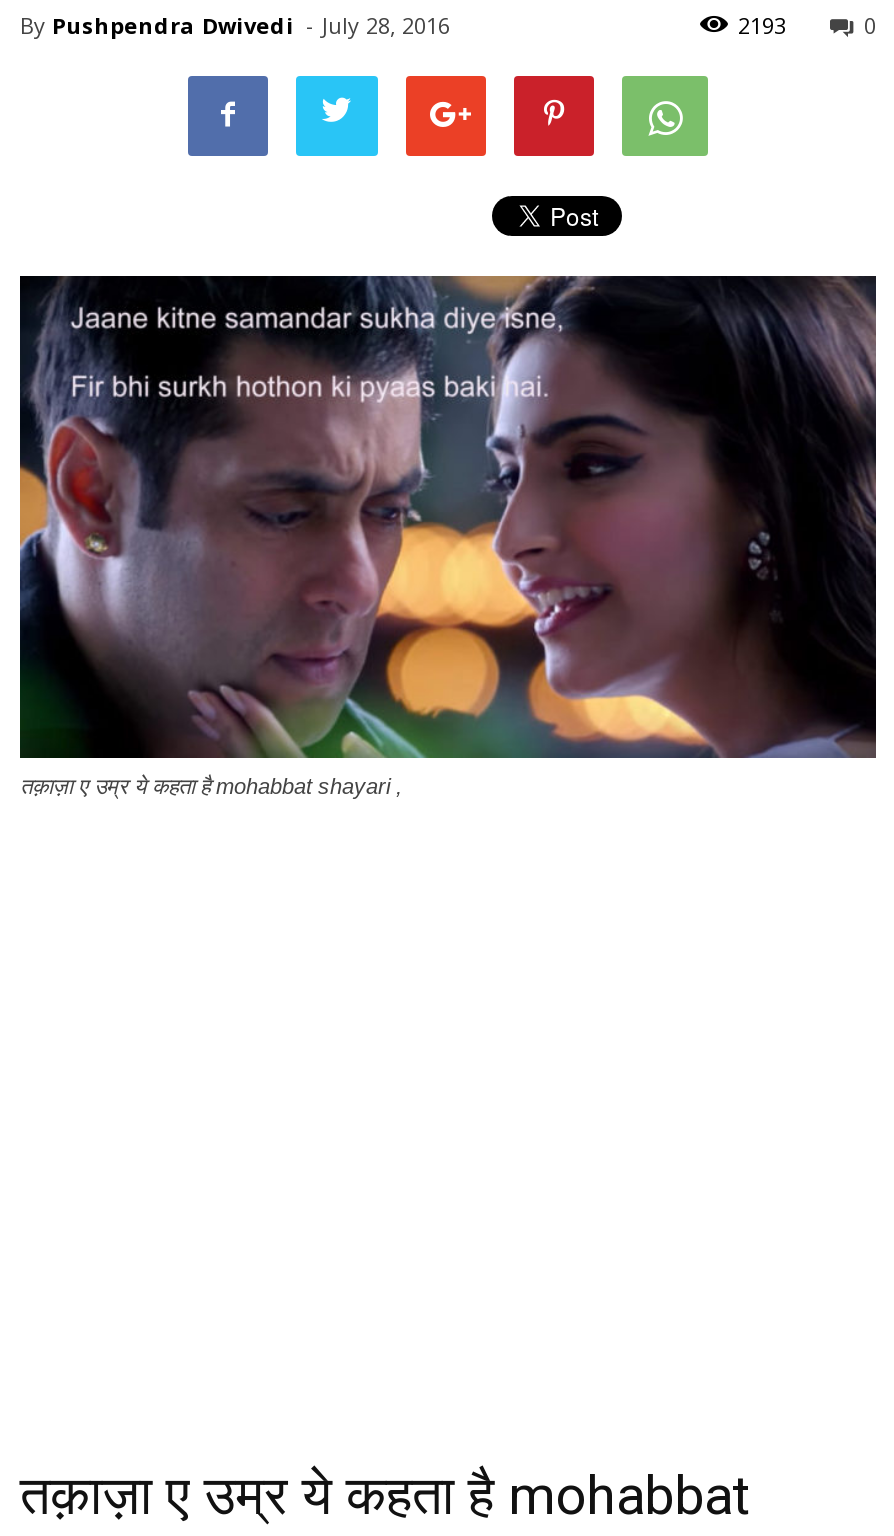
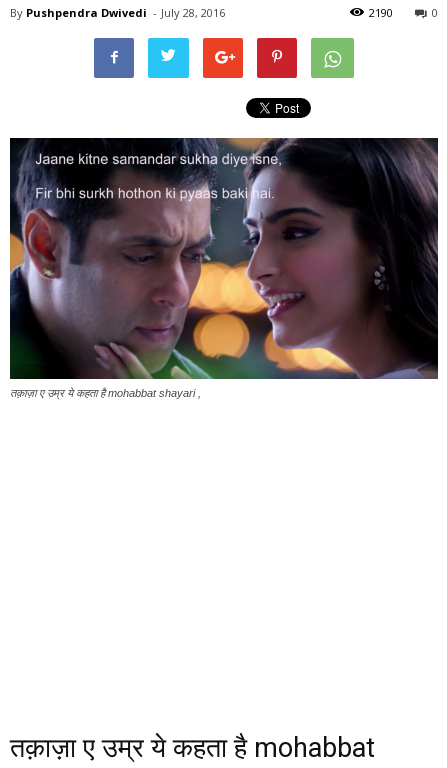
- 2193
+ 2190
